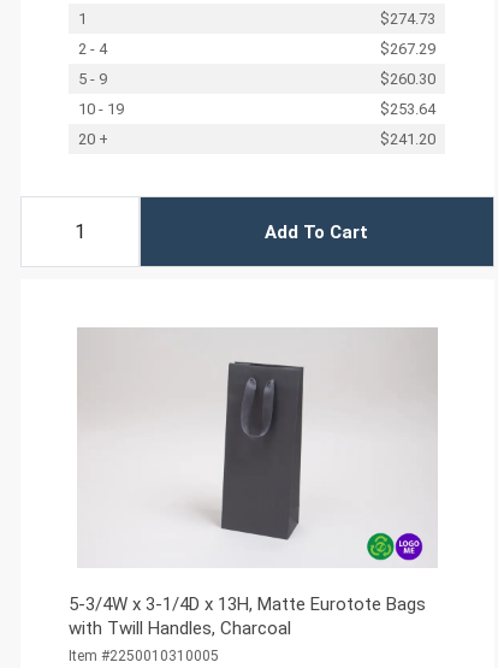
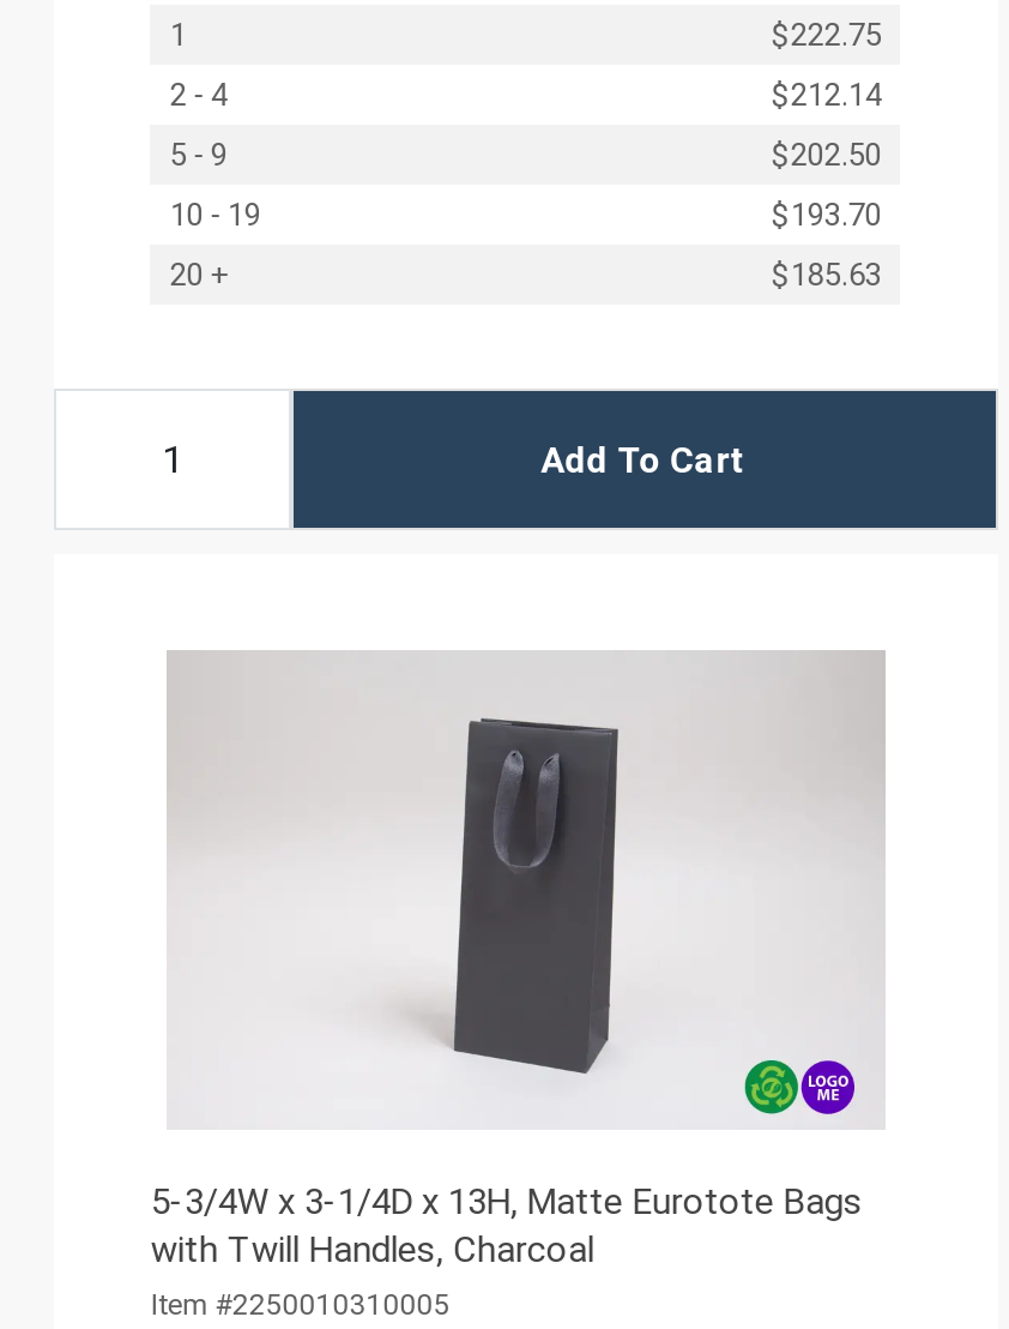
- $274.73
+ $222.75

- $267.29
+ $212.14

- $260.30
+ $202.50

- $253.64
+ $193.70

- $241.20
+ $185.63
